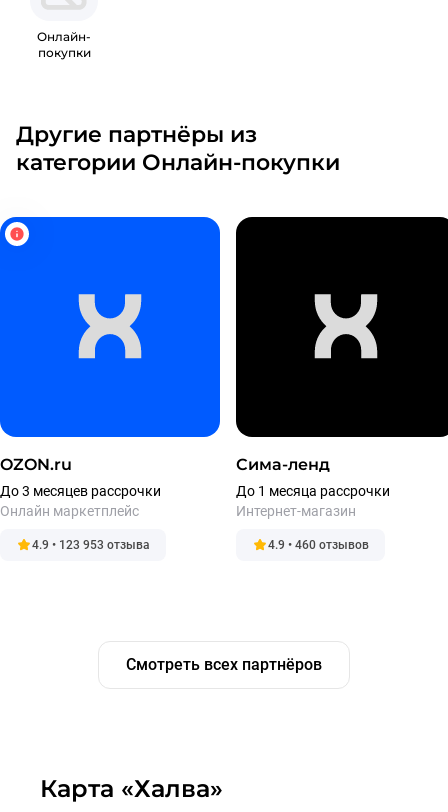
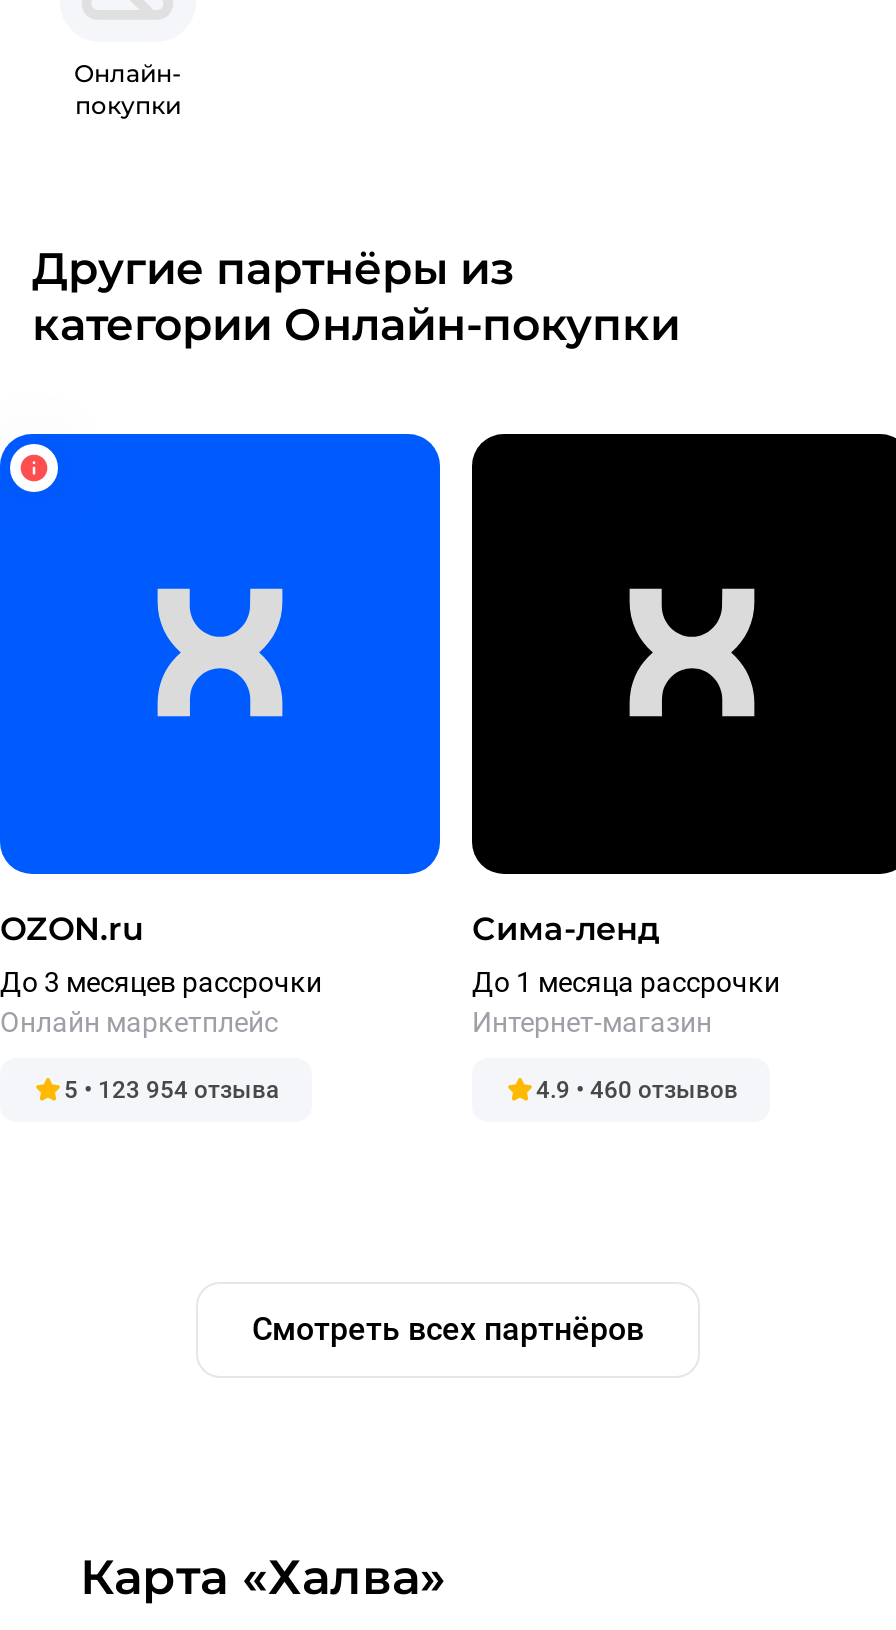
- 4.9 • 123 953 отзыва
+ 5 • 123 954 отзыва
